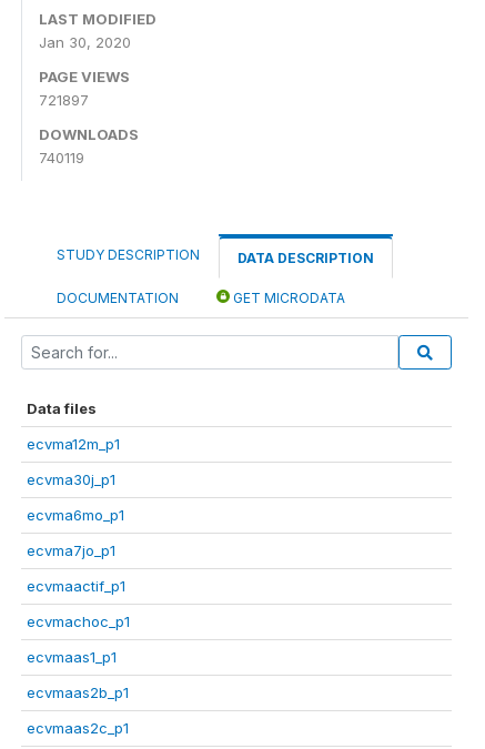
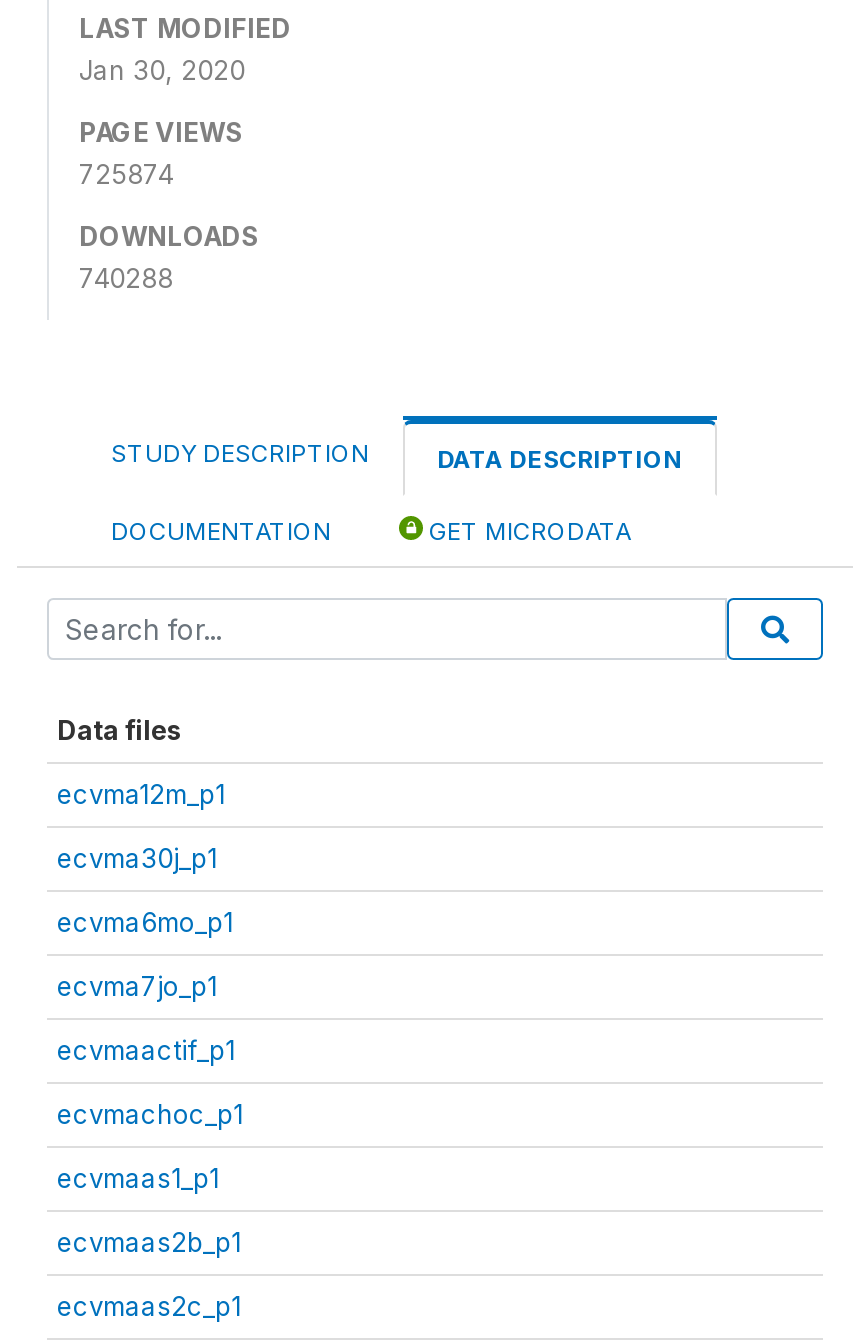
- 721897
+ 725874

- 740119
+ 740288
